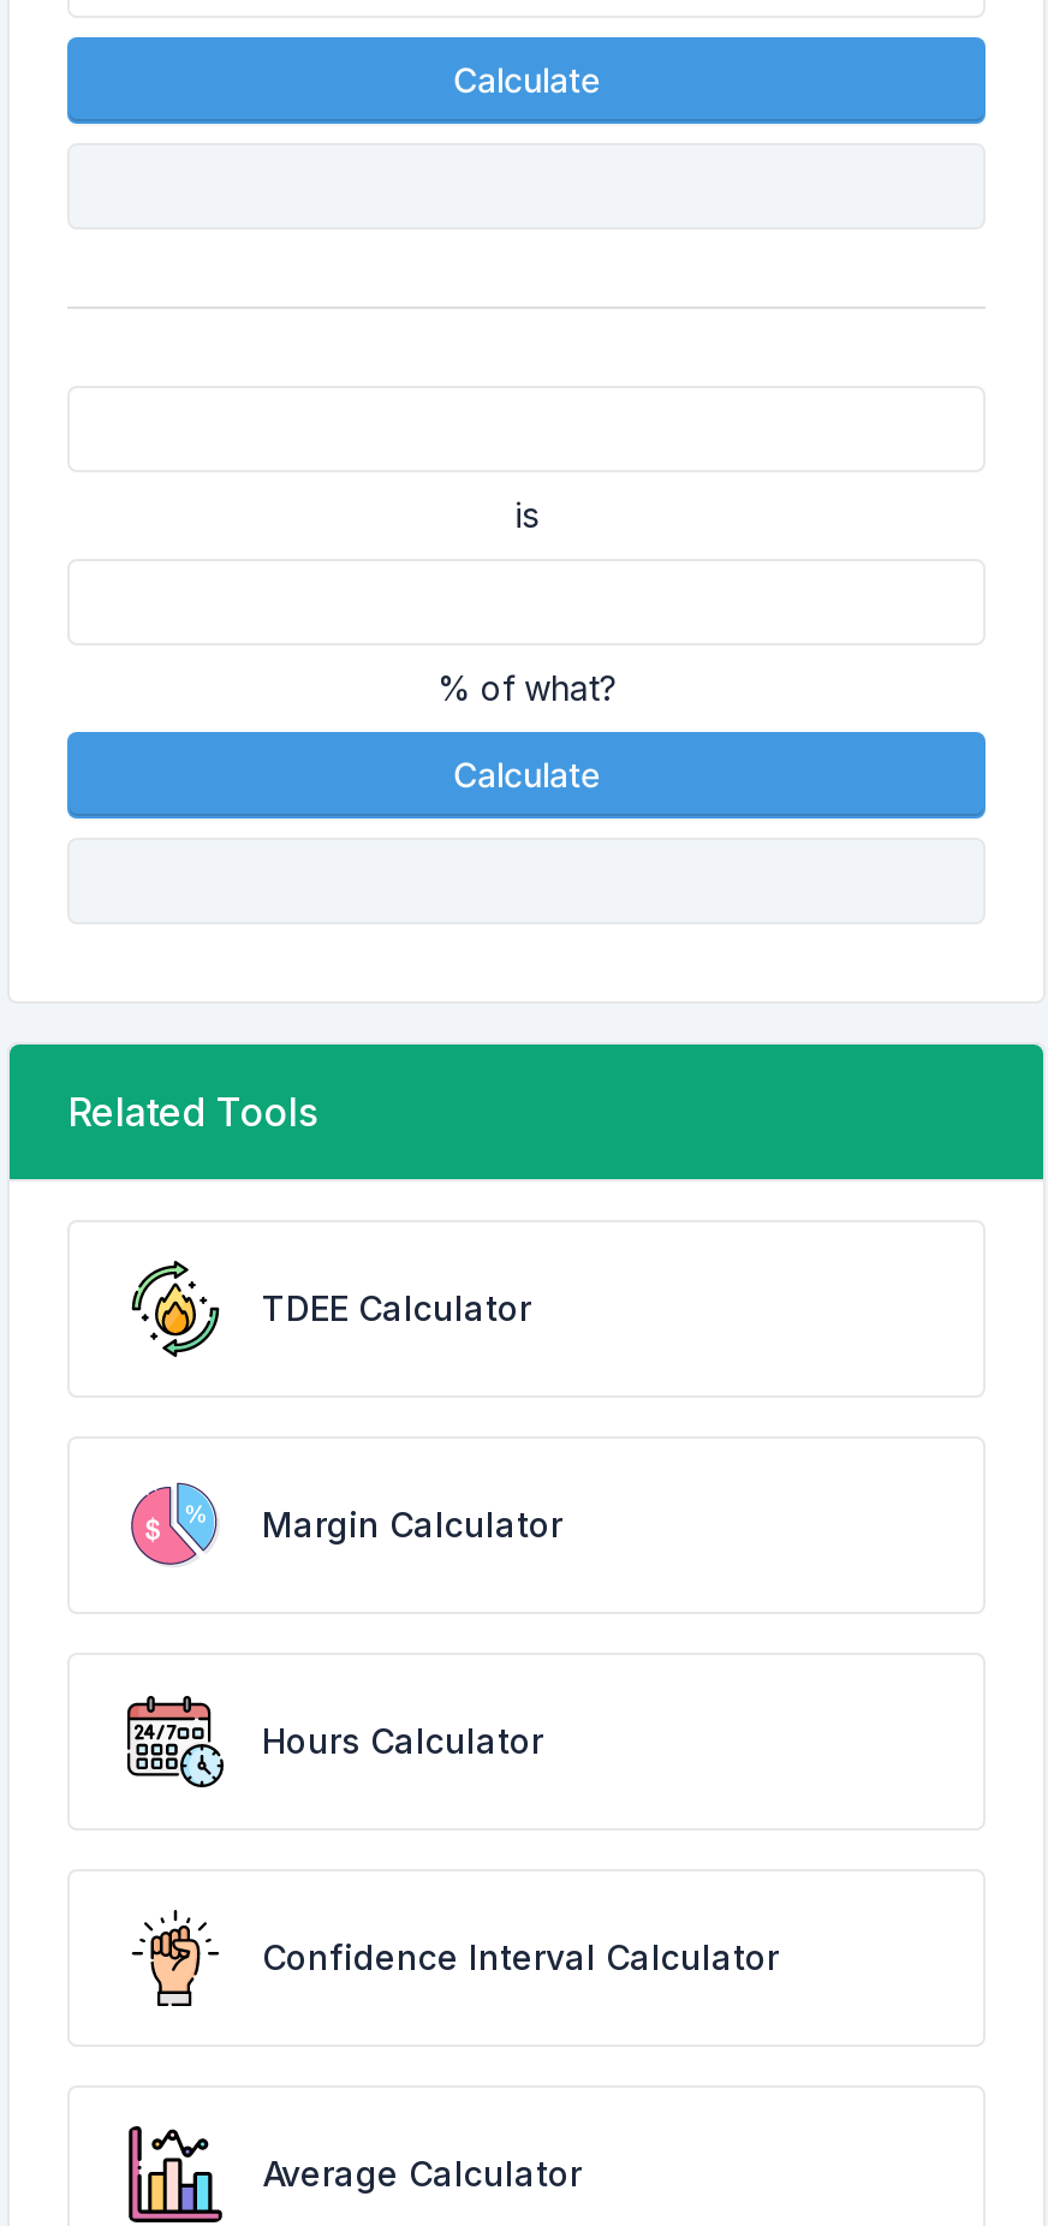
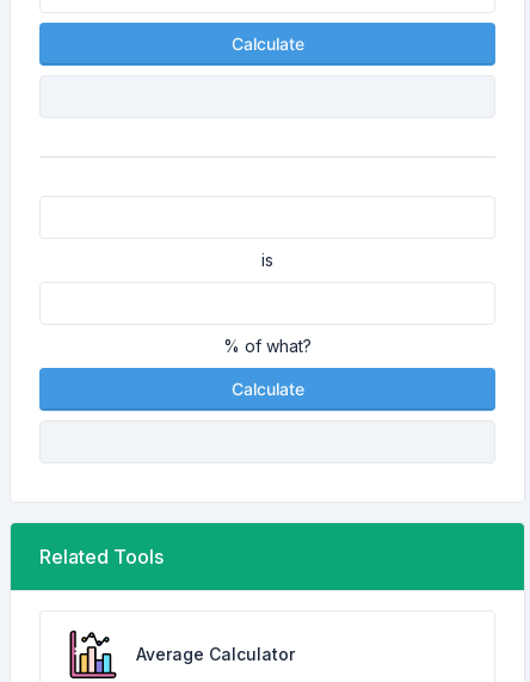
- [image]
- TDEE Calculator

- [image]
- Margin Calculator

- [image]
- Hours Calculator

- [image]
- Confidence Interval Calculator
